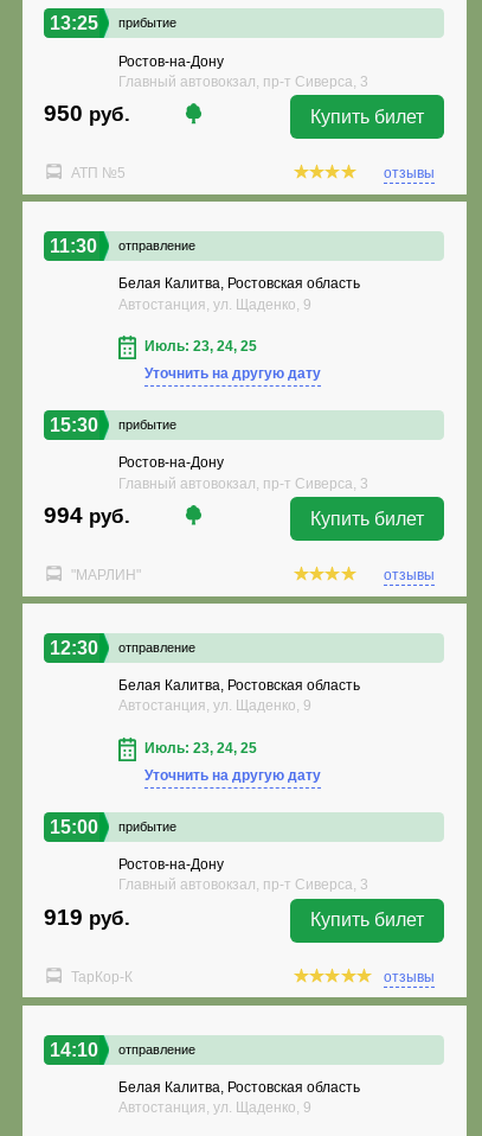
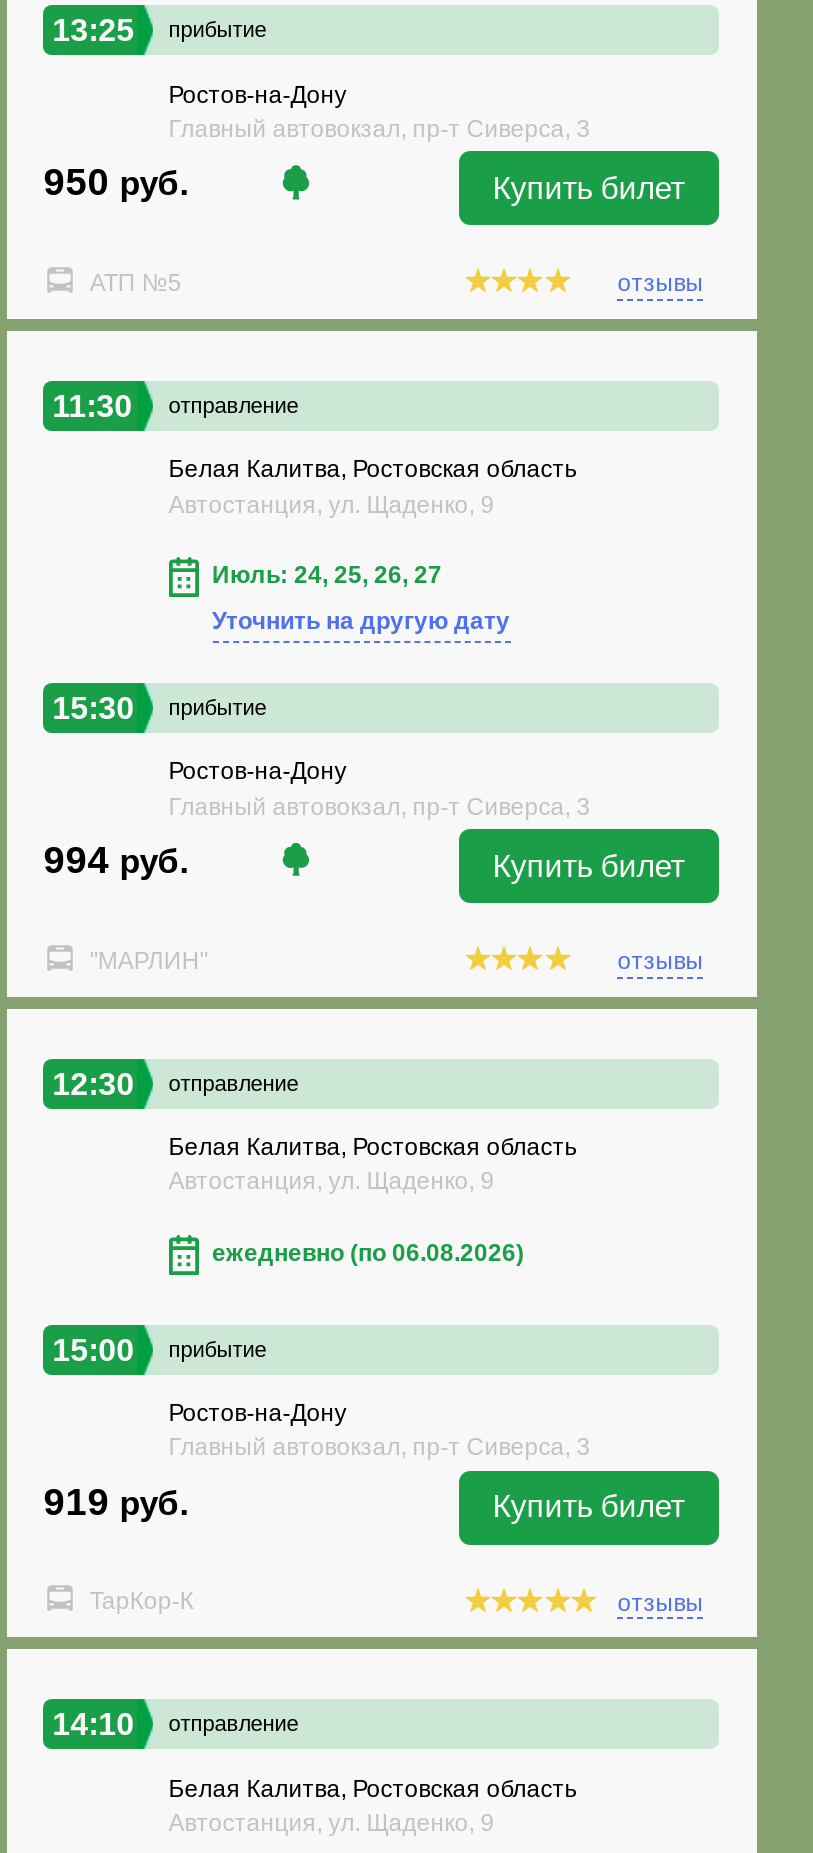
- Июль: 23, 24, 25
+ Июль: 24, 25, 26, 27

- Июль: 23, 24, 25
- Уточнить на другую дату
+ ежедневно (по 06.08.2026)
